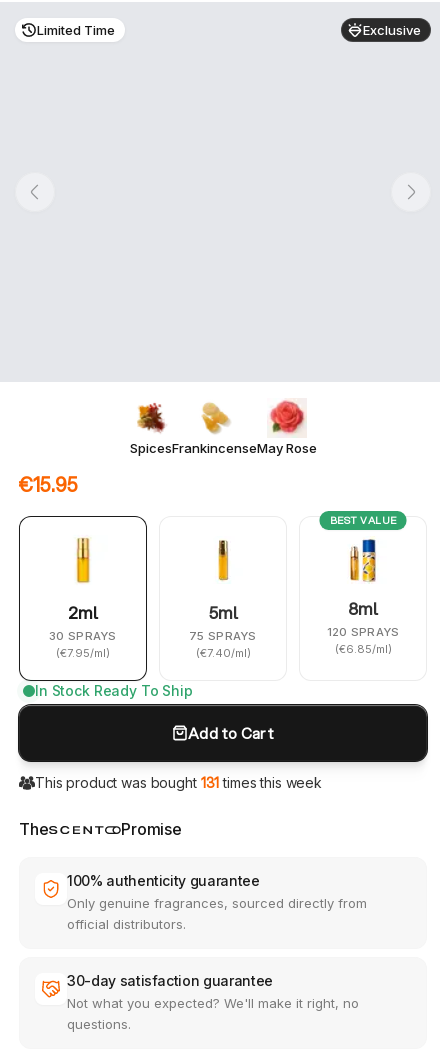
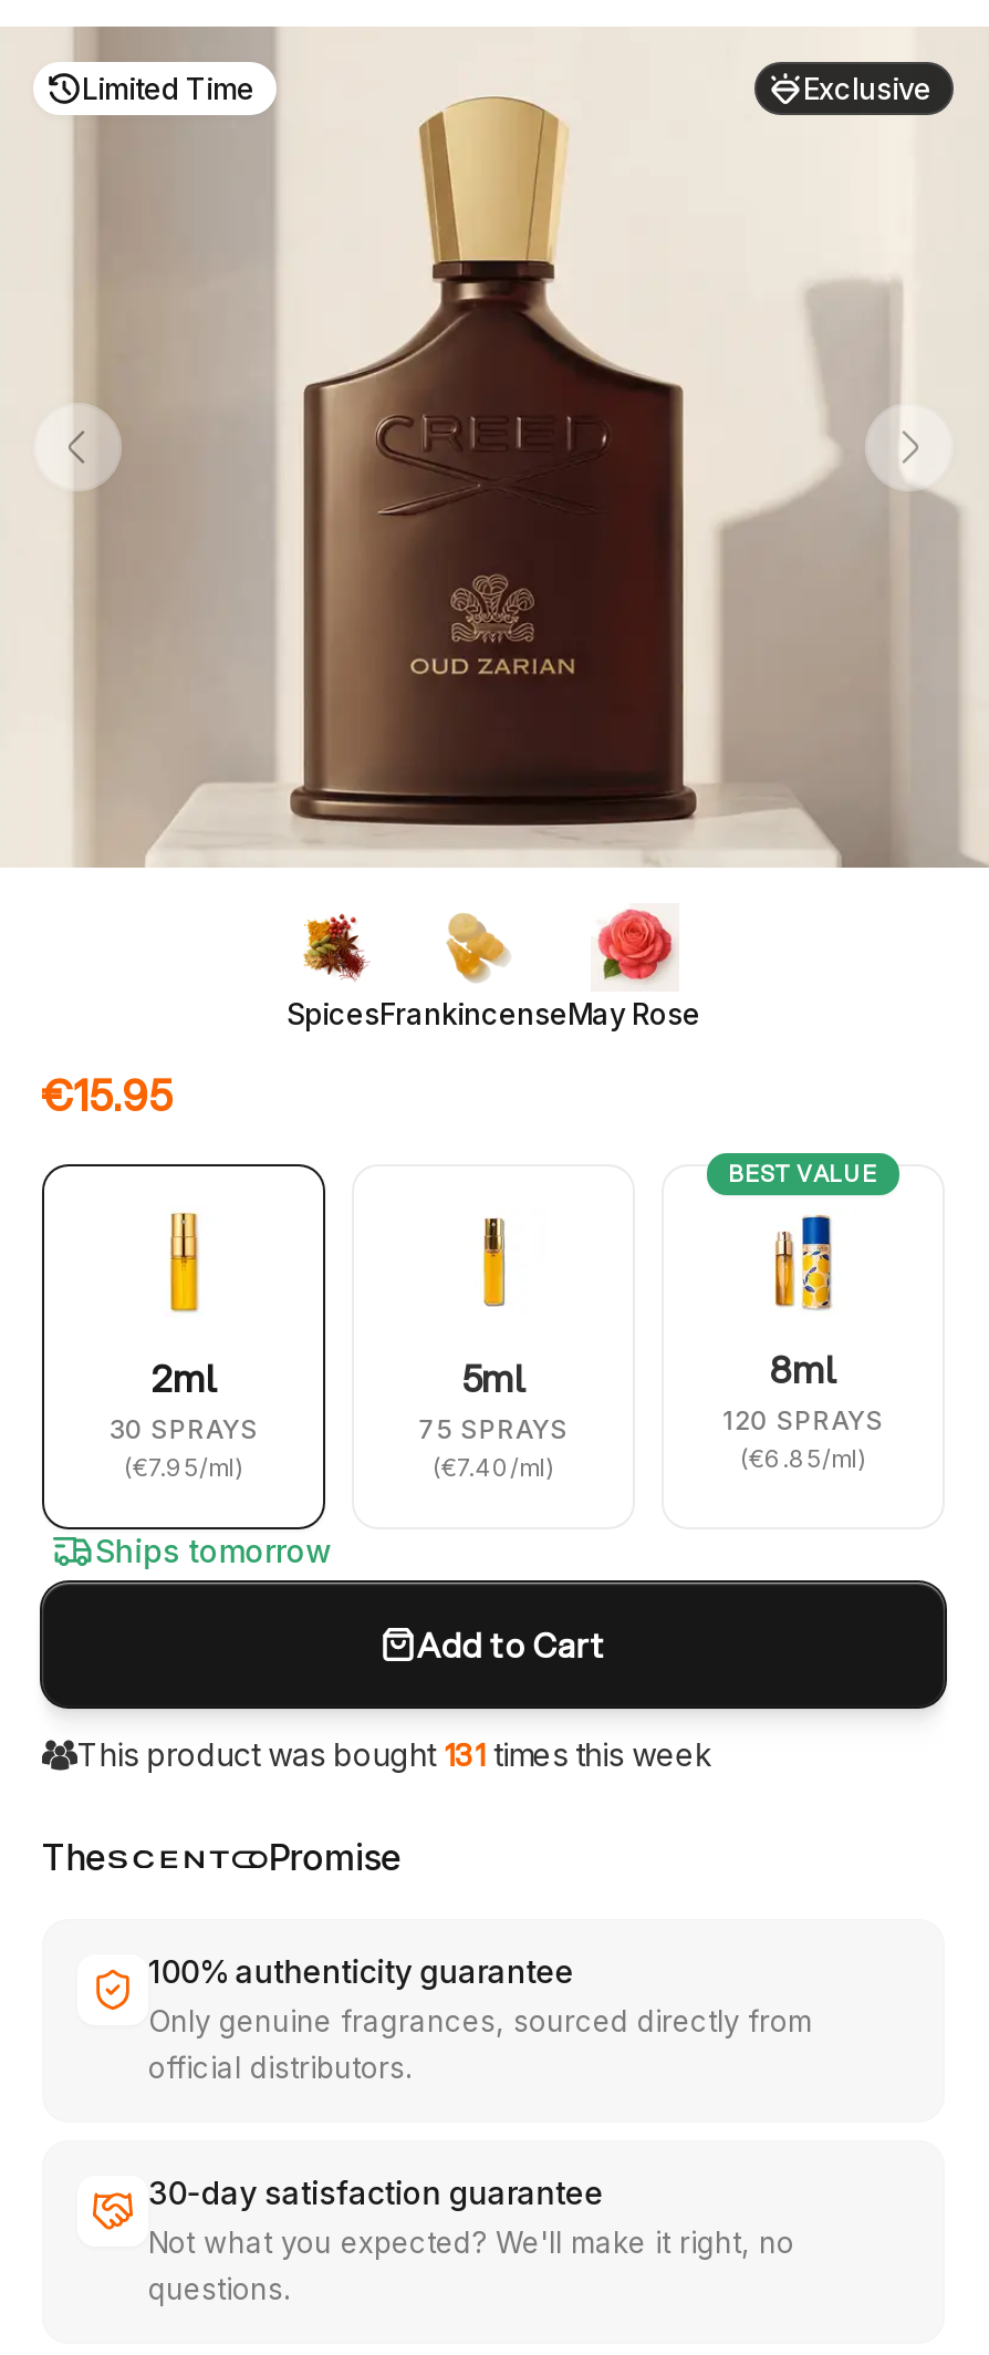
+ [image]

- In Stock Ready To Ship
+ Ships tomorrow
